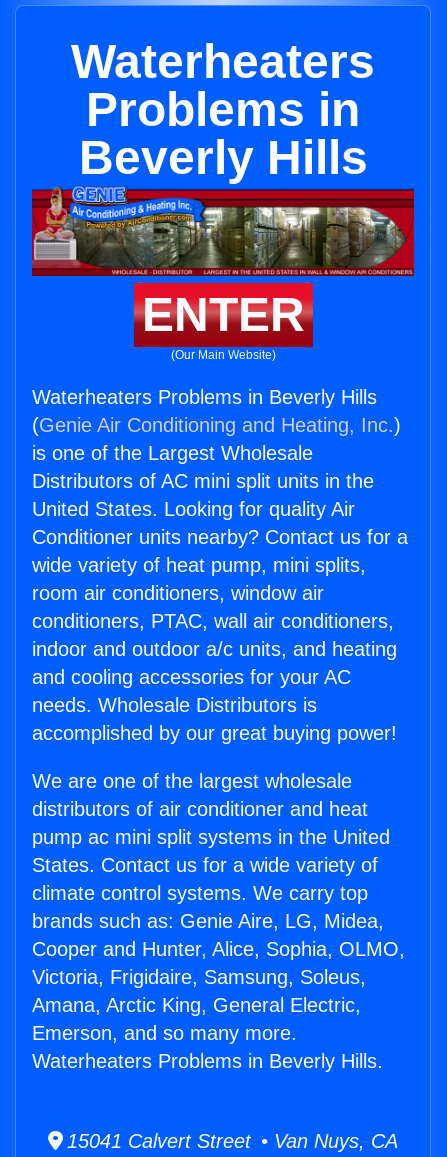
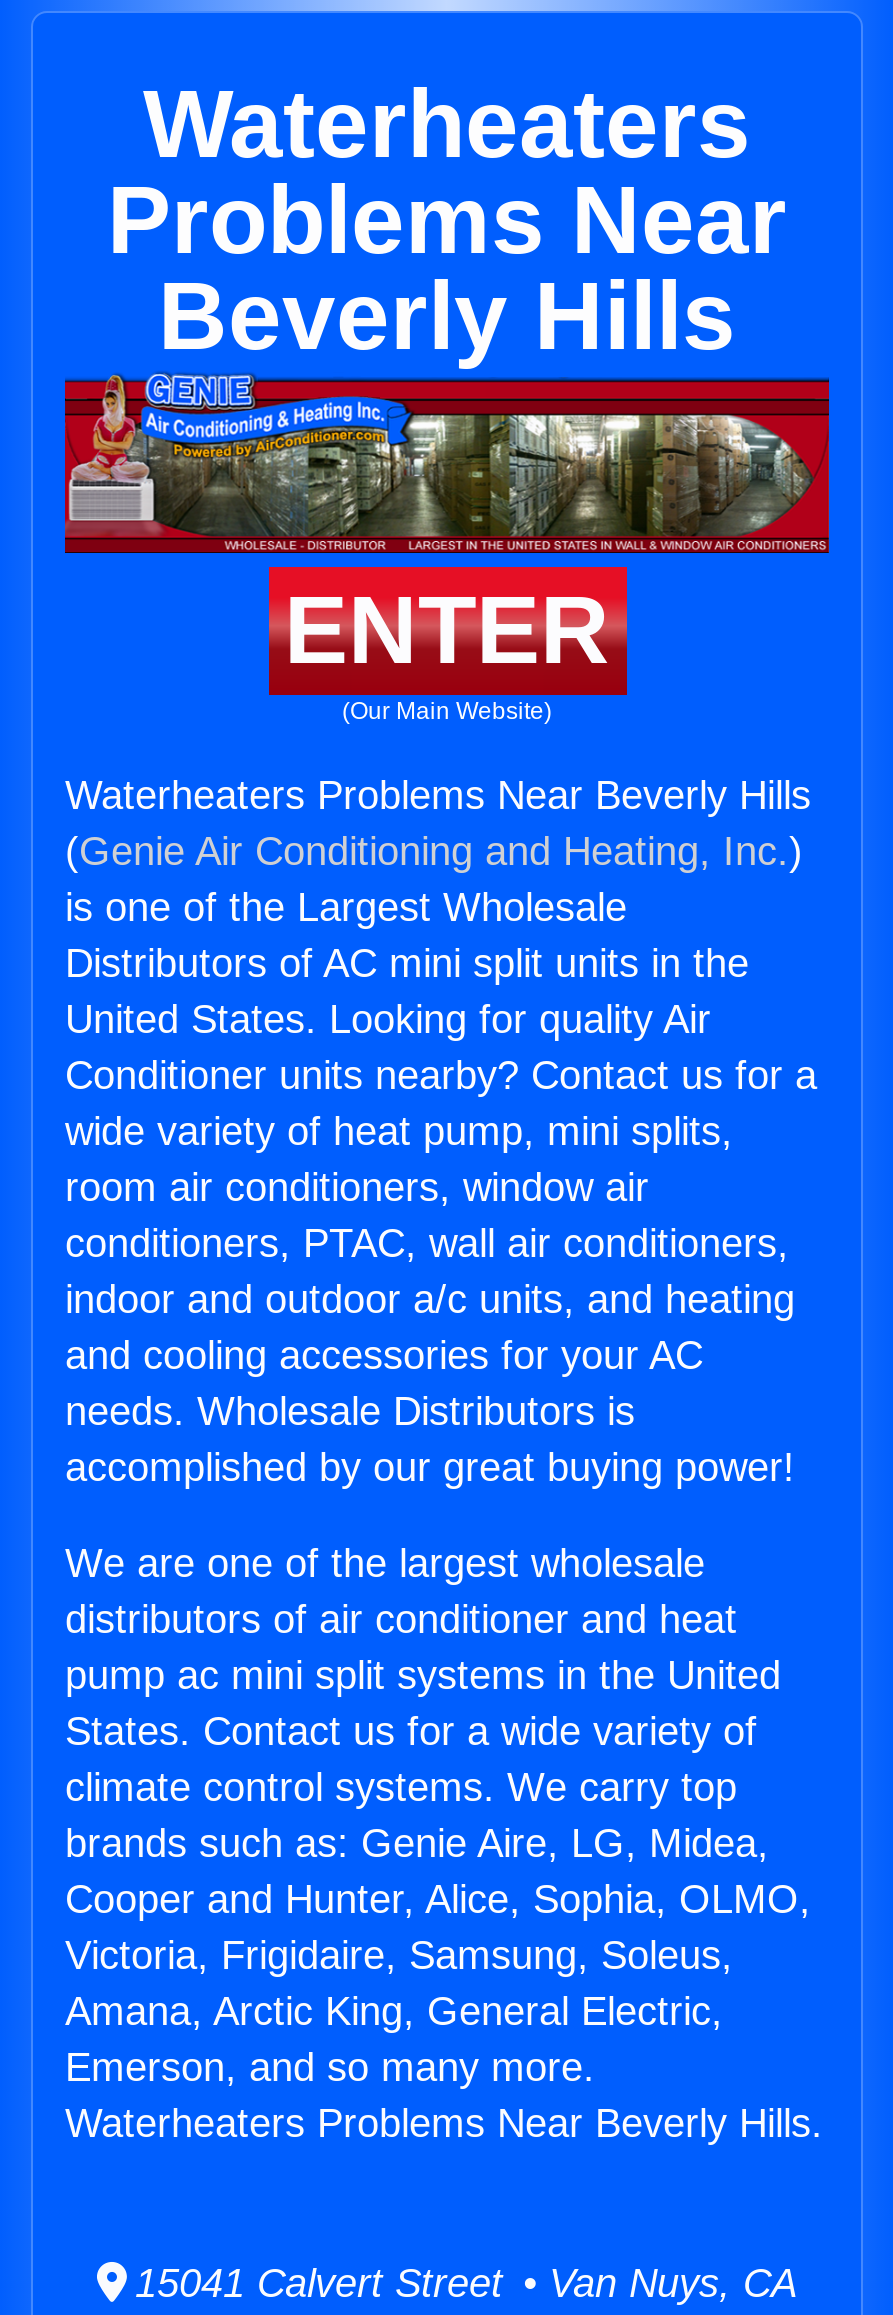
- Problems in
+ Problems Near

- Waterheaters Problems in Beverly Hills
+ Waterheaters Problems Near Beverly Hills

- Waterheaters Problems in Beverly Hills.
+ Waterheaters Problems Near Beverly Hills.
